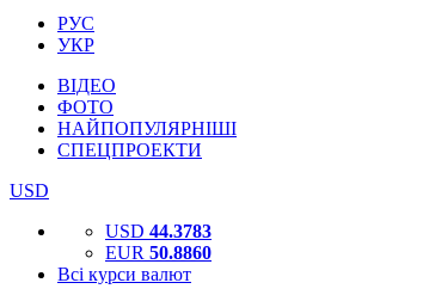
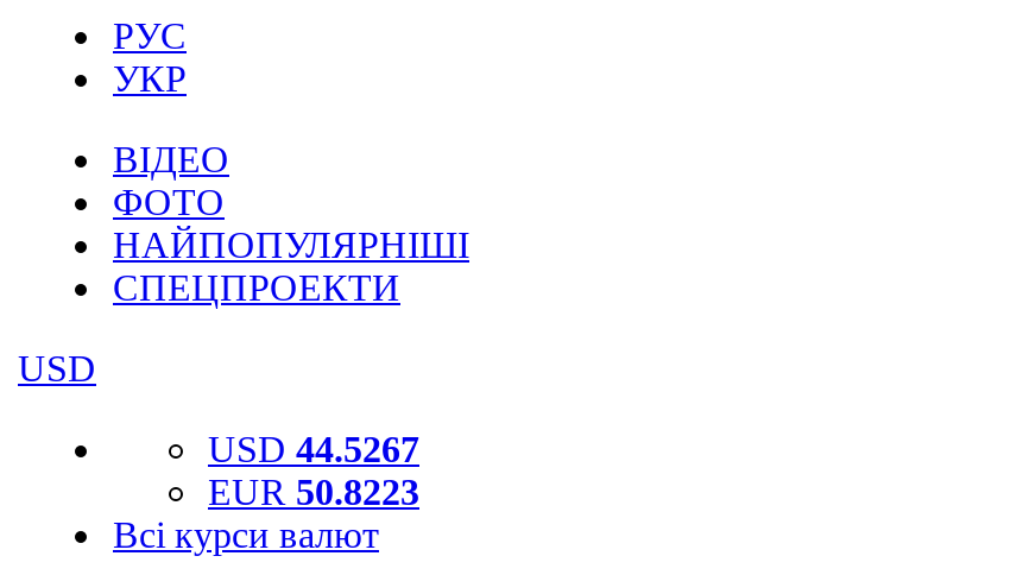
- USD 44.3783
+ USD 44.5267

- EUR 50.8860
+ EUR 50.8223
